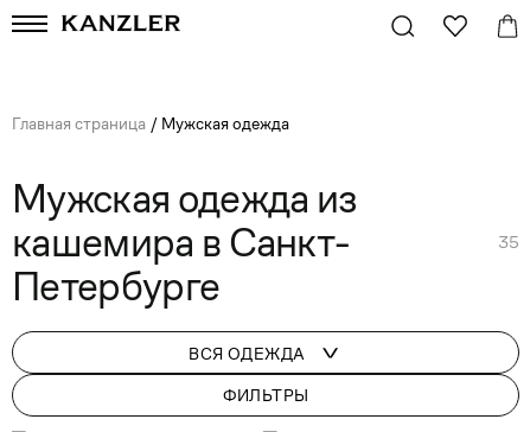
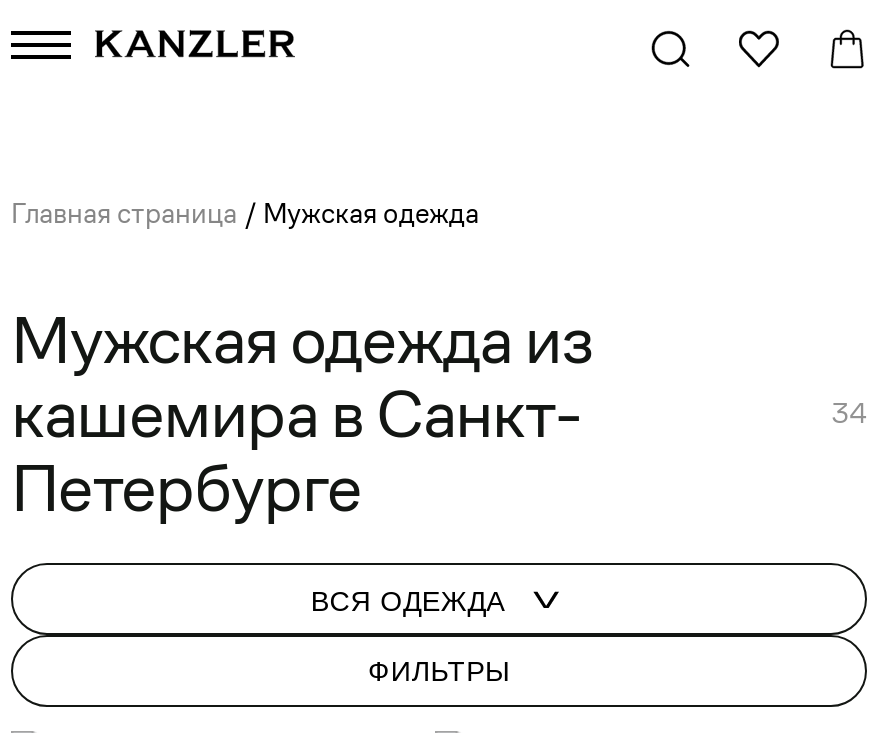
- 35
+ 34
